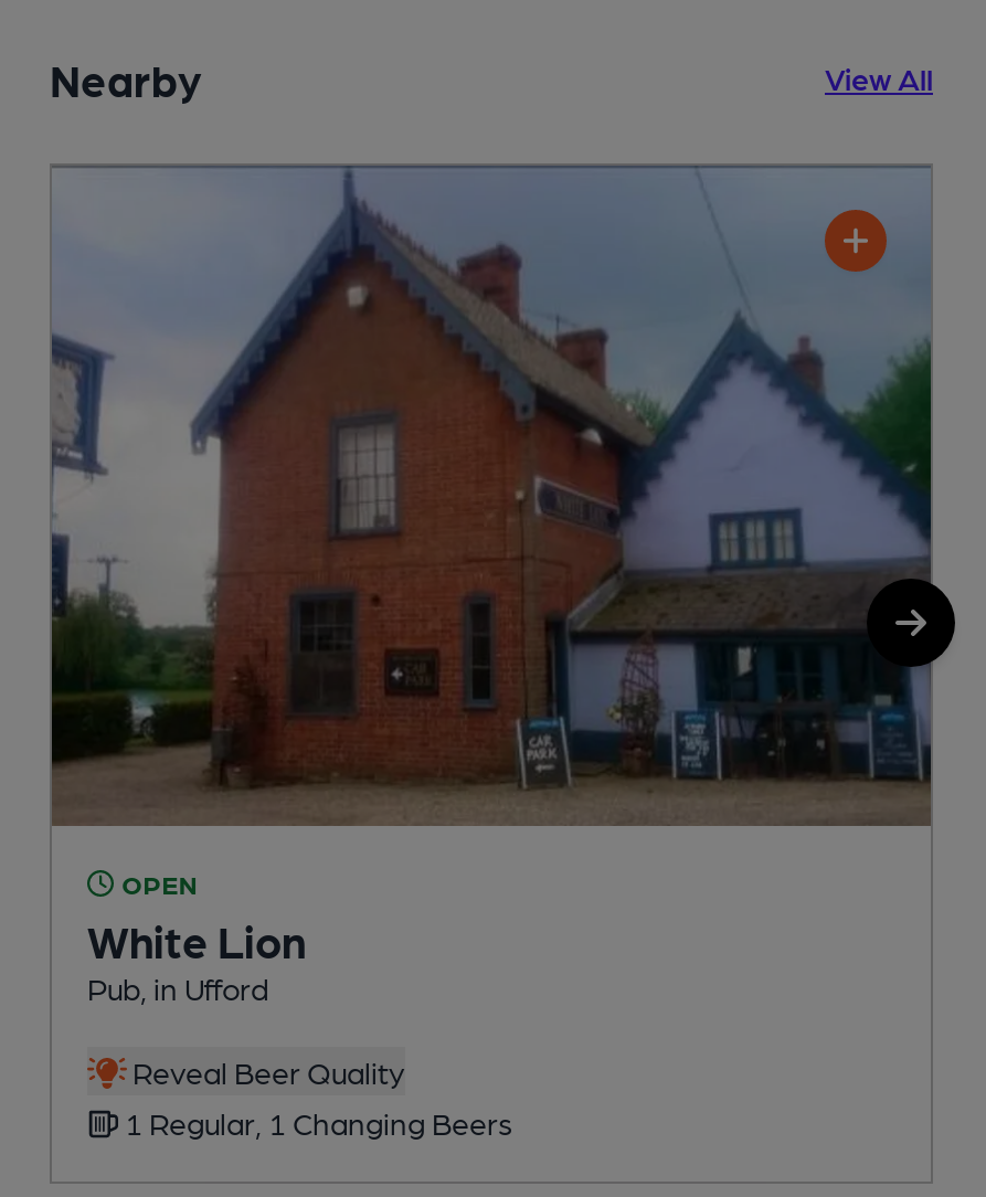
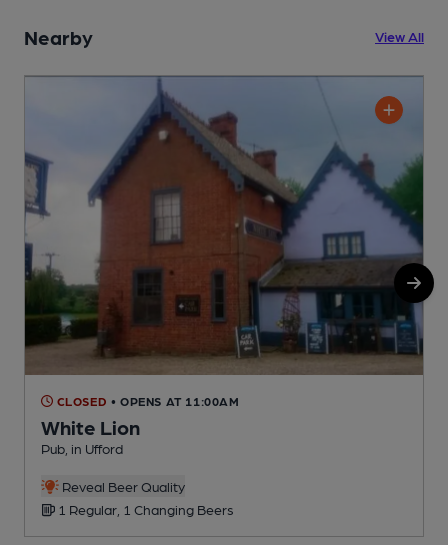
- OPEN
+ CLOSED • OPENS AT 11:00AM
